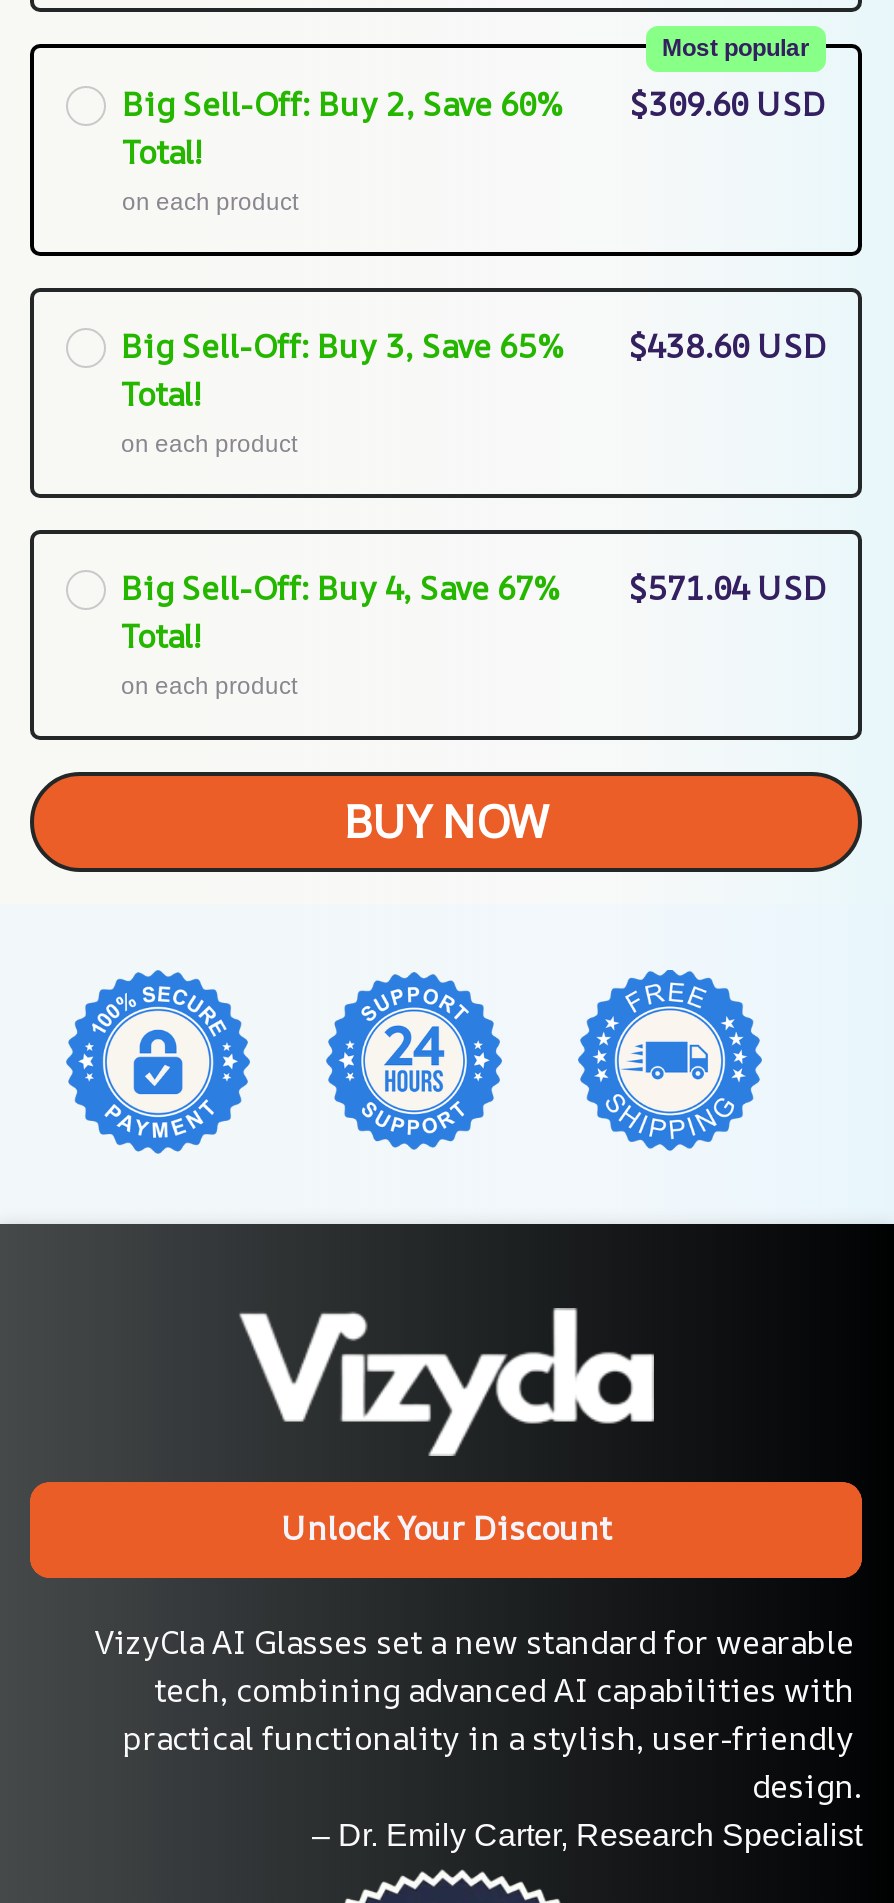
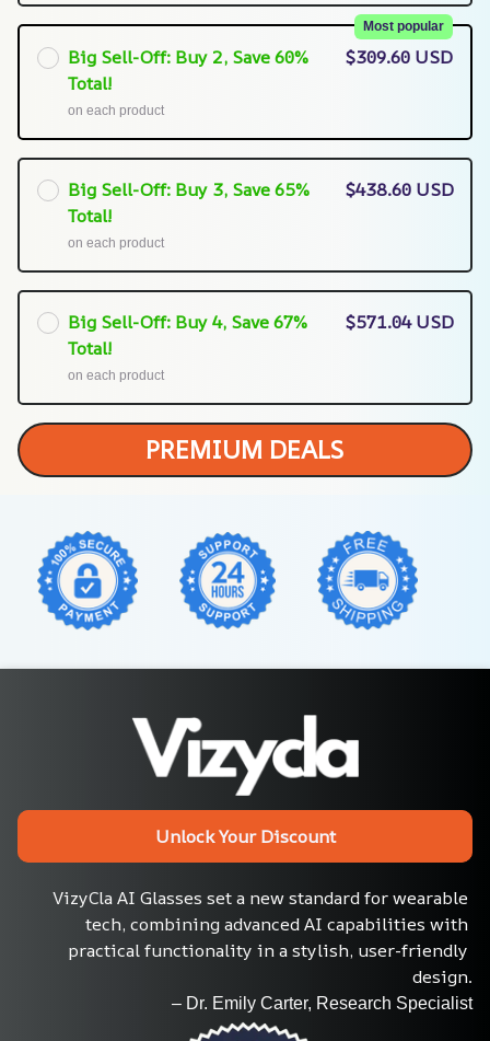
- BUY NOW
+ PREMIUM DEALS
